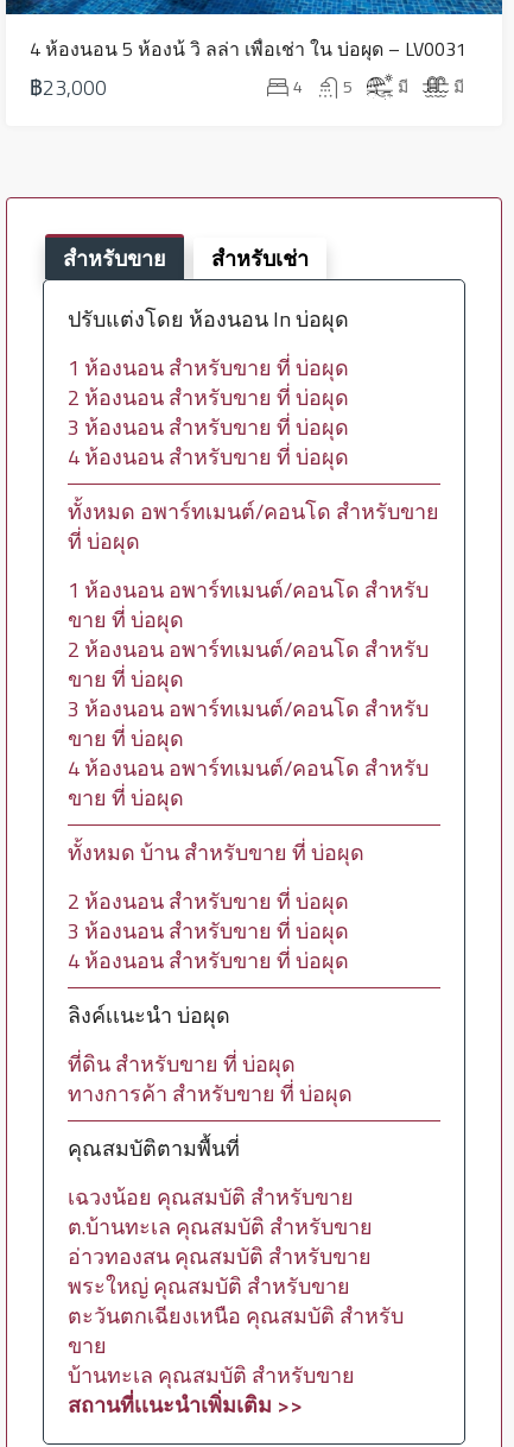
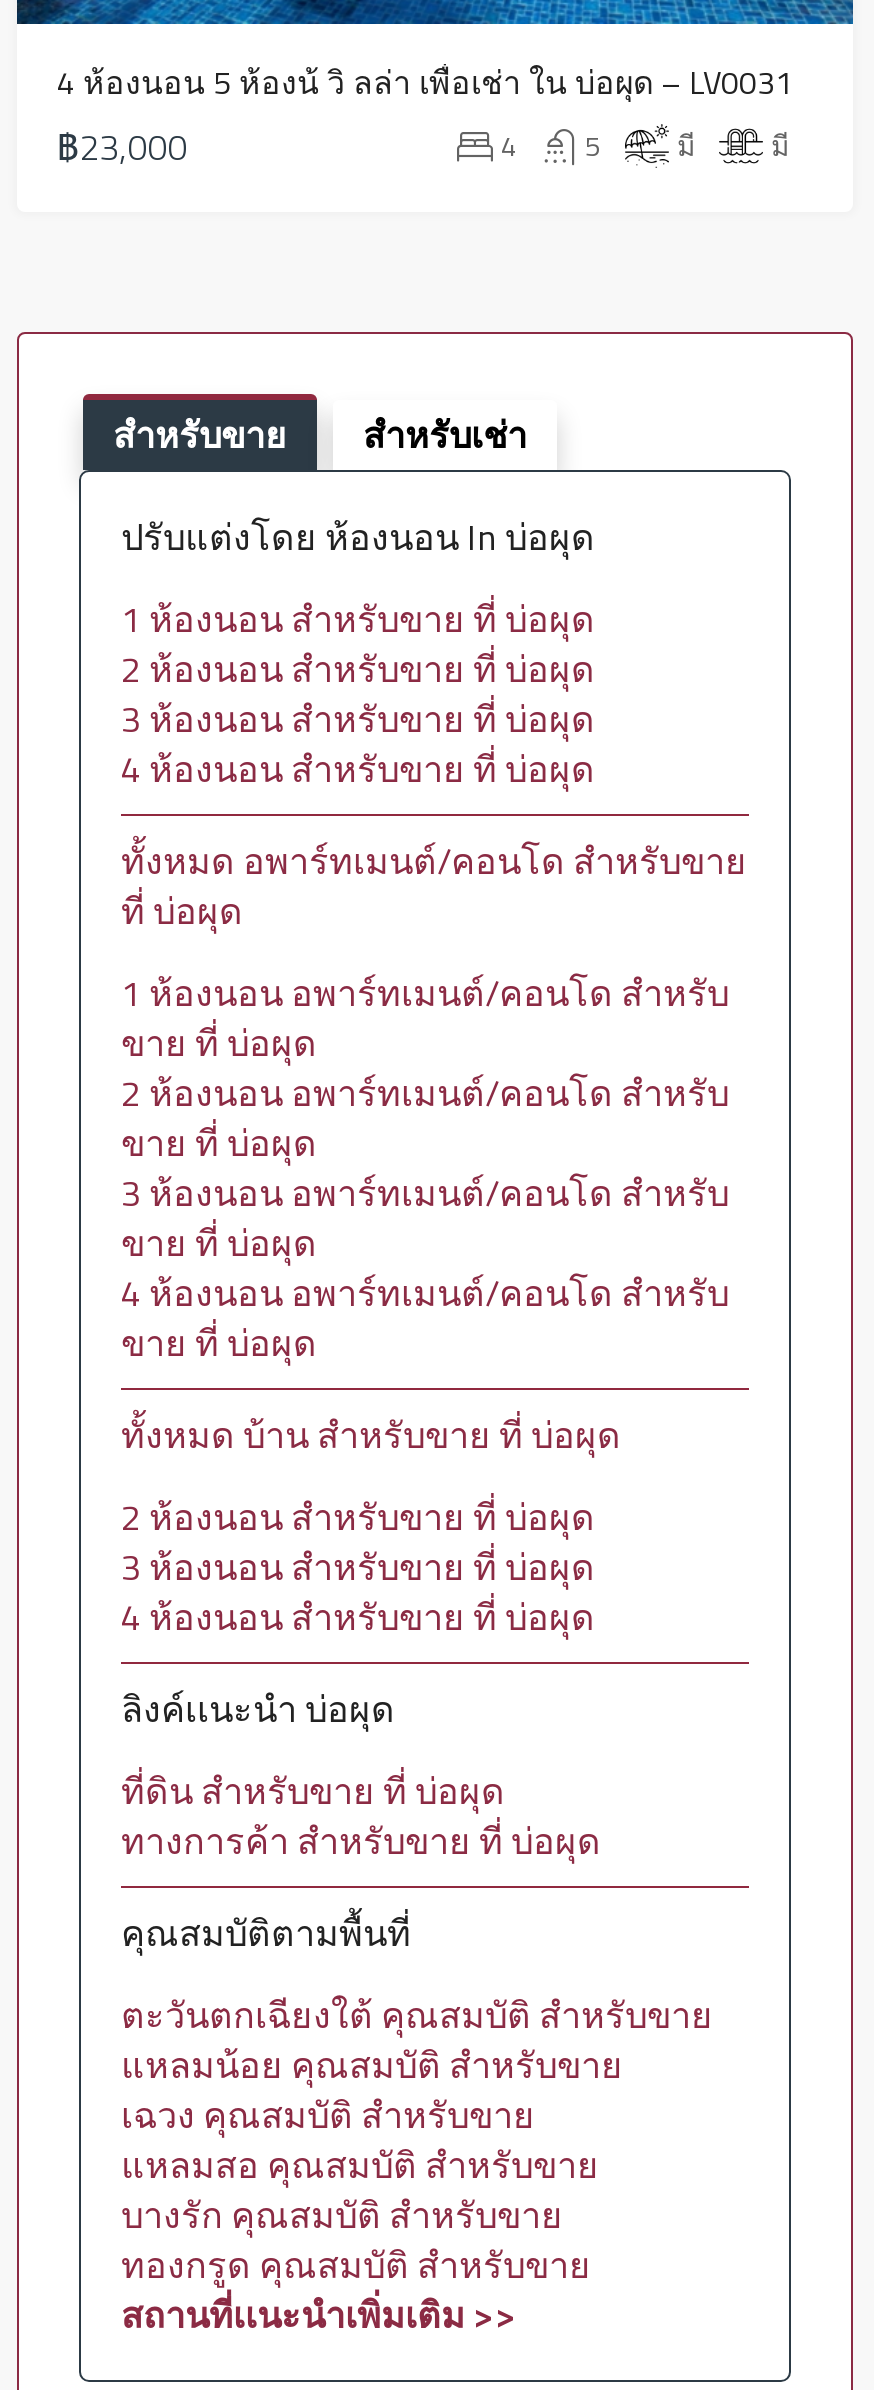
- เฉวงน้อย คุณสมบัติ สำหรับขาย
- ต.บ้านทะเล คุณสมบัติ สำหรับขาย
- อ่าวทองสน คุณสมบัติ สำหรับขาย
- พระใหญ่ คุณสมบัติ สำหรับขาย
- ตะวันตกเฉียงเหนือ คุณสมบัติ สำหรับ
- ขาย
- บ้านทะเล คุณสมบัติ สำหรับขาย
+ ตะวันตกเฉียงใต้ คุณสมบัติ สำหรับขาย
+ แหลมน้อย คุณสมบัติ สำหรับขาย
+ เฉวง คุณสมบัติ สำหรับขาย
+ แหลมสอ คุณสมบัติ สำหรับขาย
+ บางรัก คุณสมบัติ สำหรับขาย
+ ทองกรูด คุณสมบัติ สำหรับขาย
